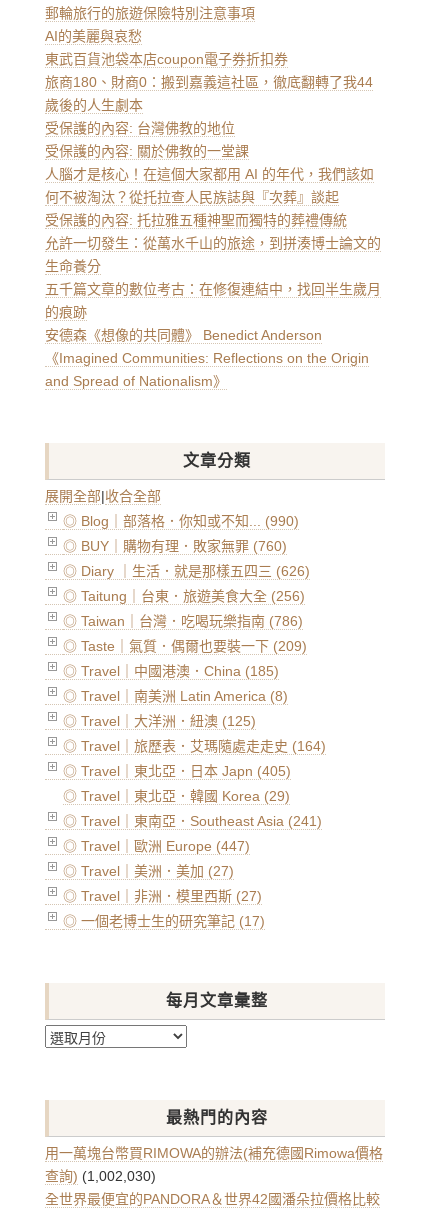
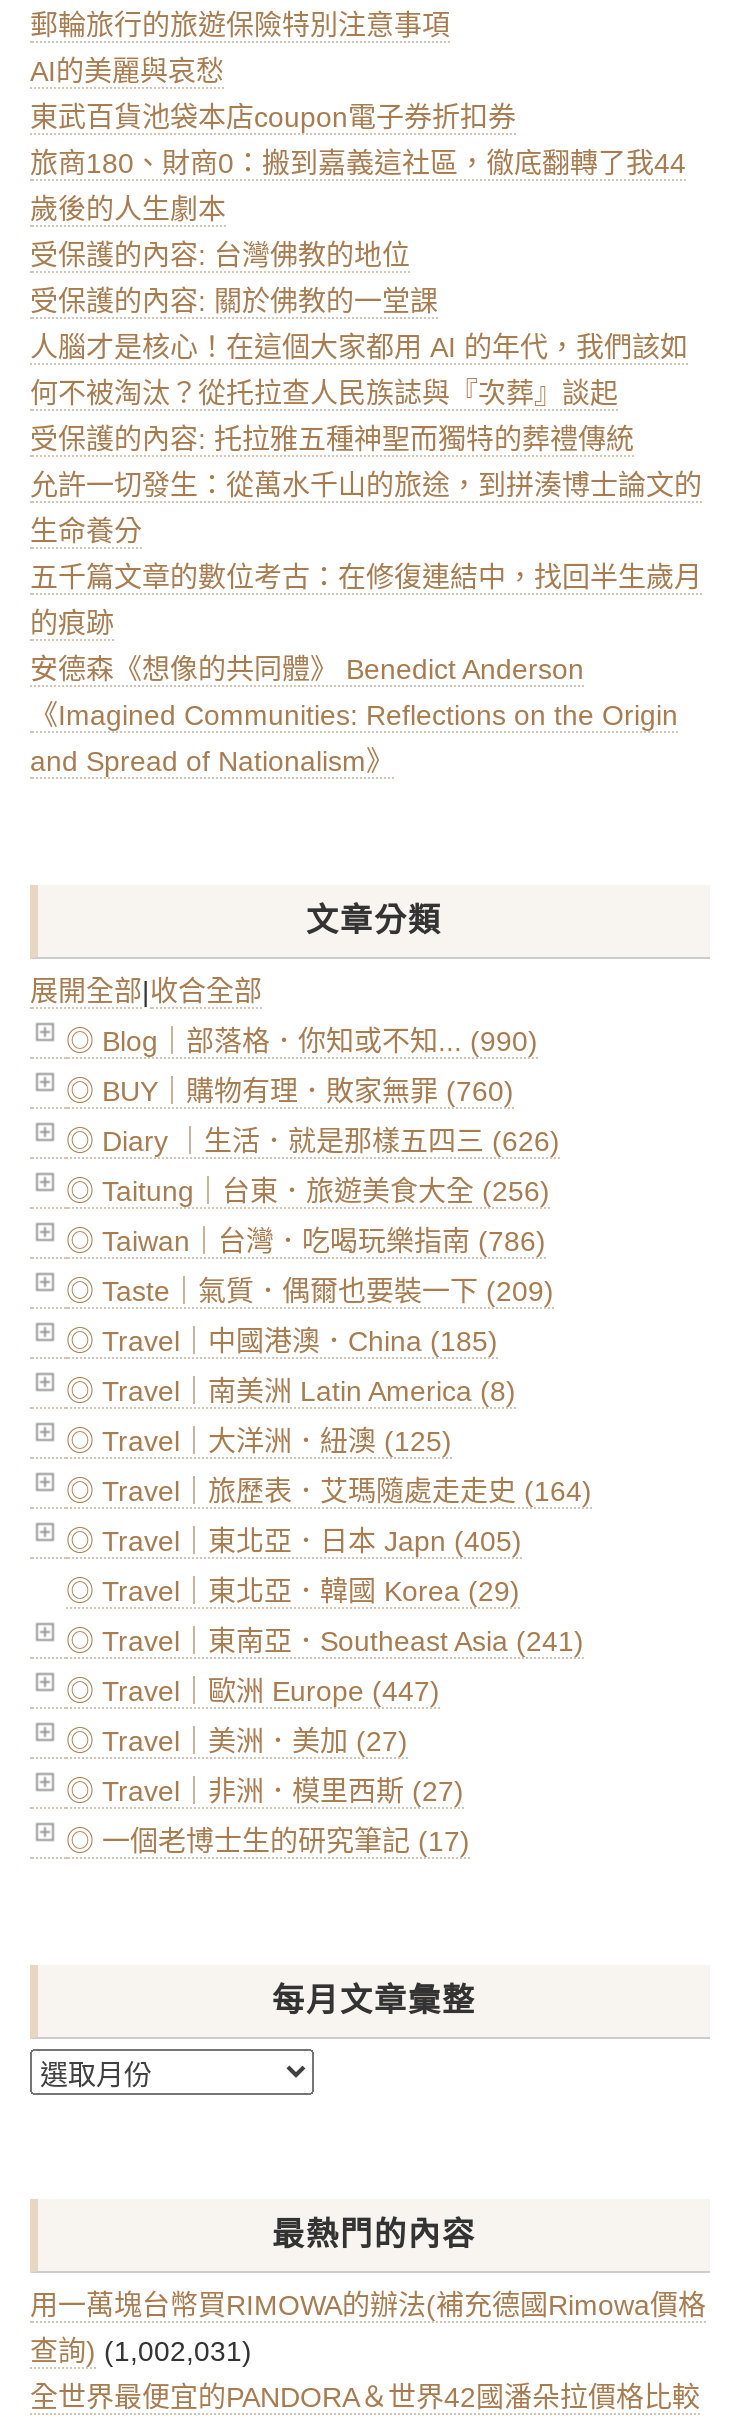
- 查詢) (1,002,030)
+ 查詢) (1,002,031)
